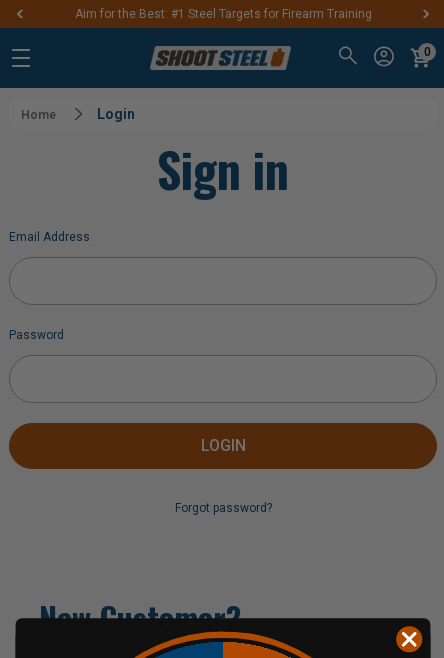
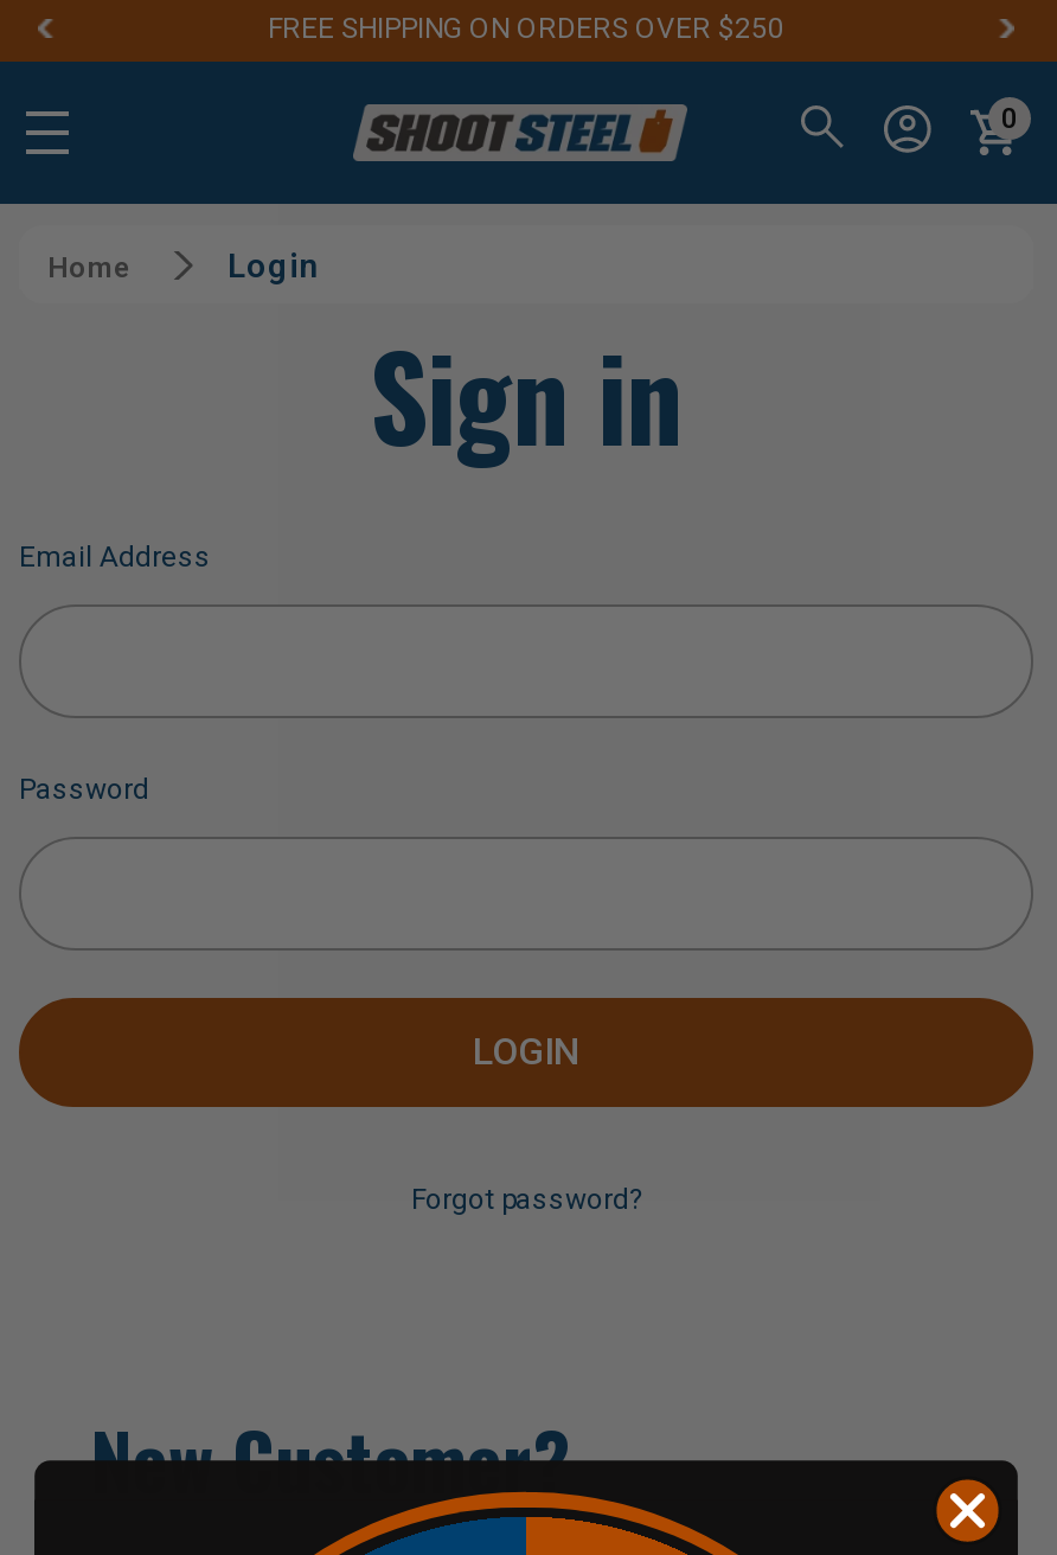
- Aim for the Best: #1 Steel Targets for Firearm Training
+ FREE SHIPPING ON ORDERS OVER $250
